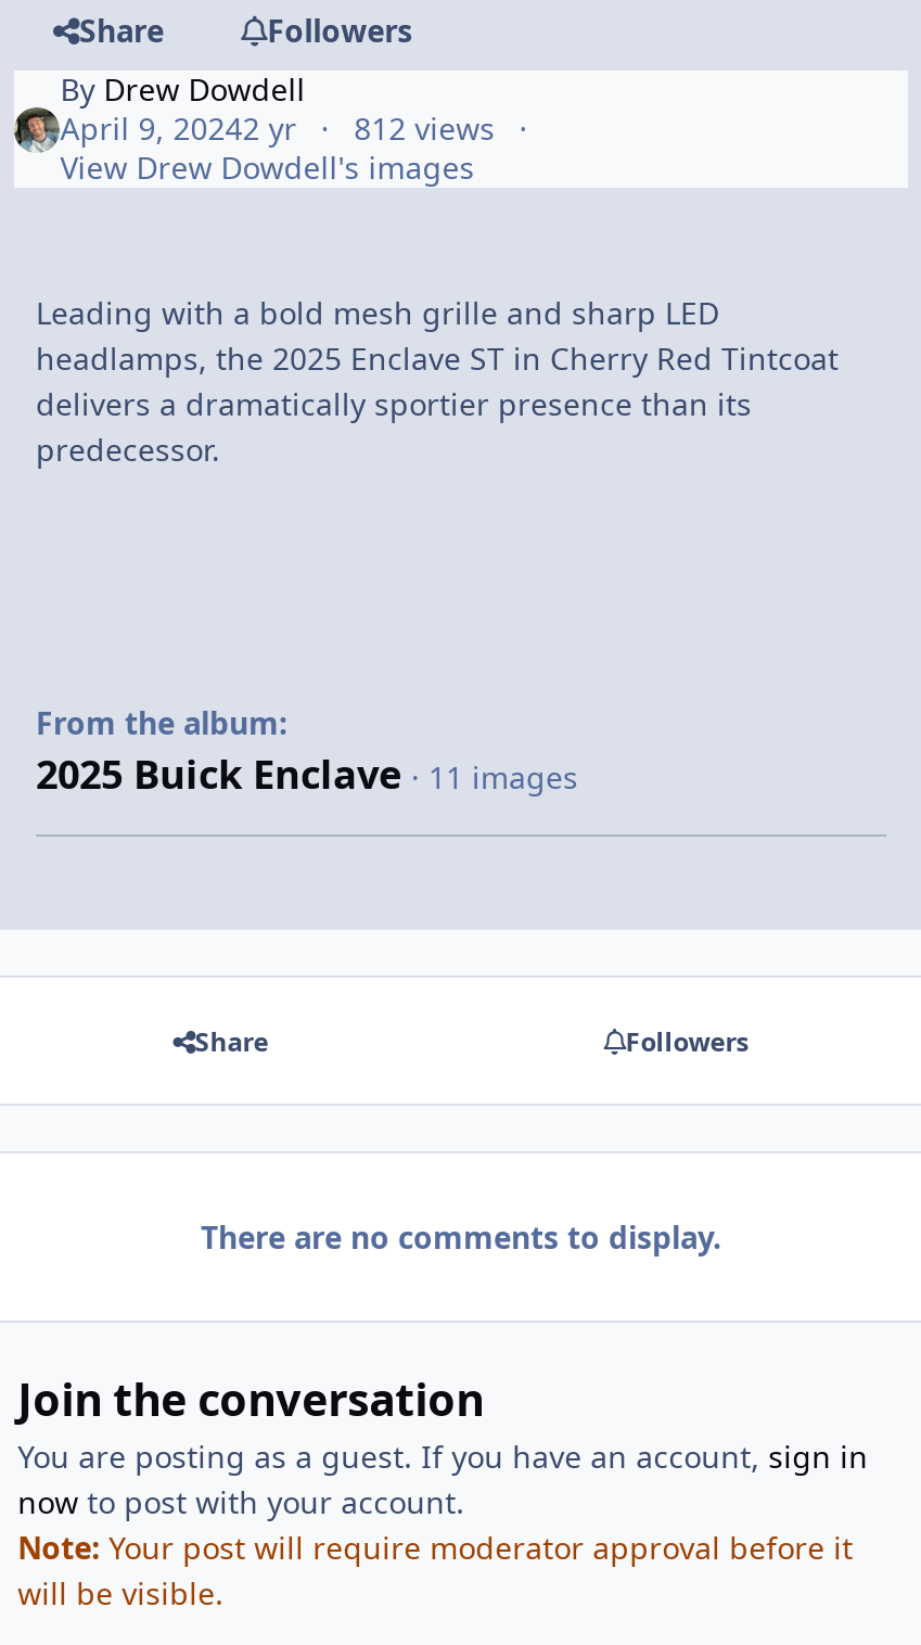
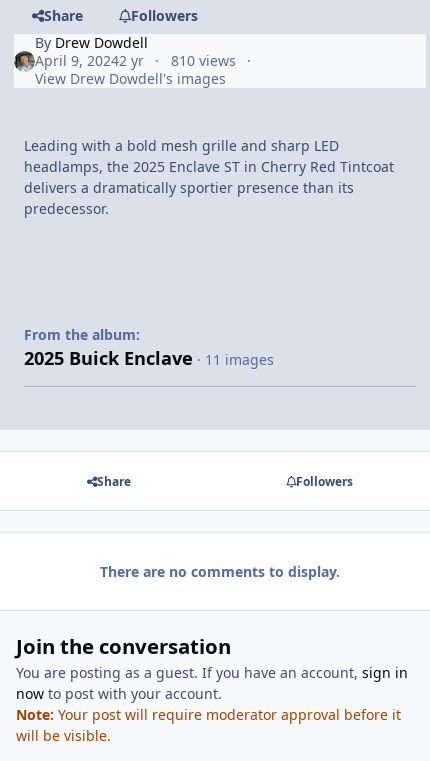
- April 9, 20242 yr 812 views
+ April 9, 20242 yr 810 views
